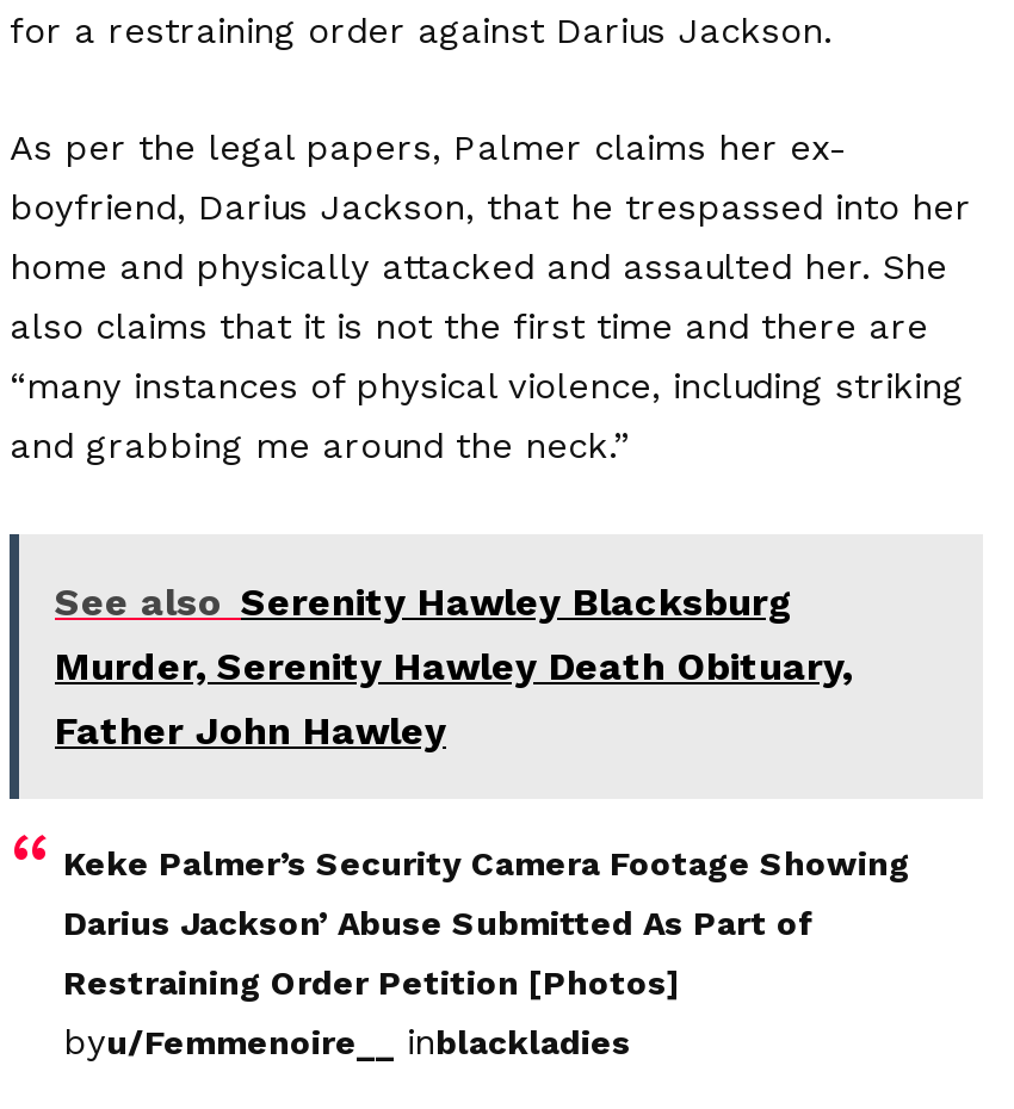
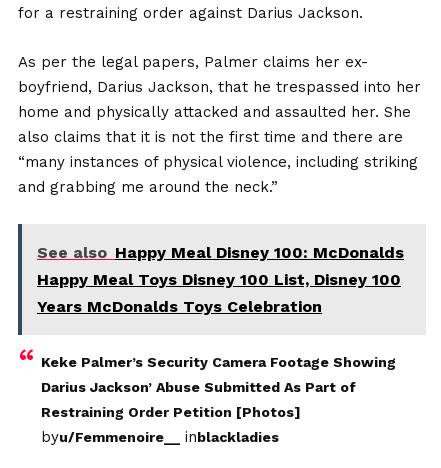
- See also Serenity Hawley Blacksburg
- Murder, Serenity Hawley Death Obituary,
- Father John Hawley
+ See also Happy Meal Disney 100: McDonalds
+ Happy Meal Toys Disney 100 List, Disney 100
+ Years McDonalds Toys Celebration
